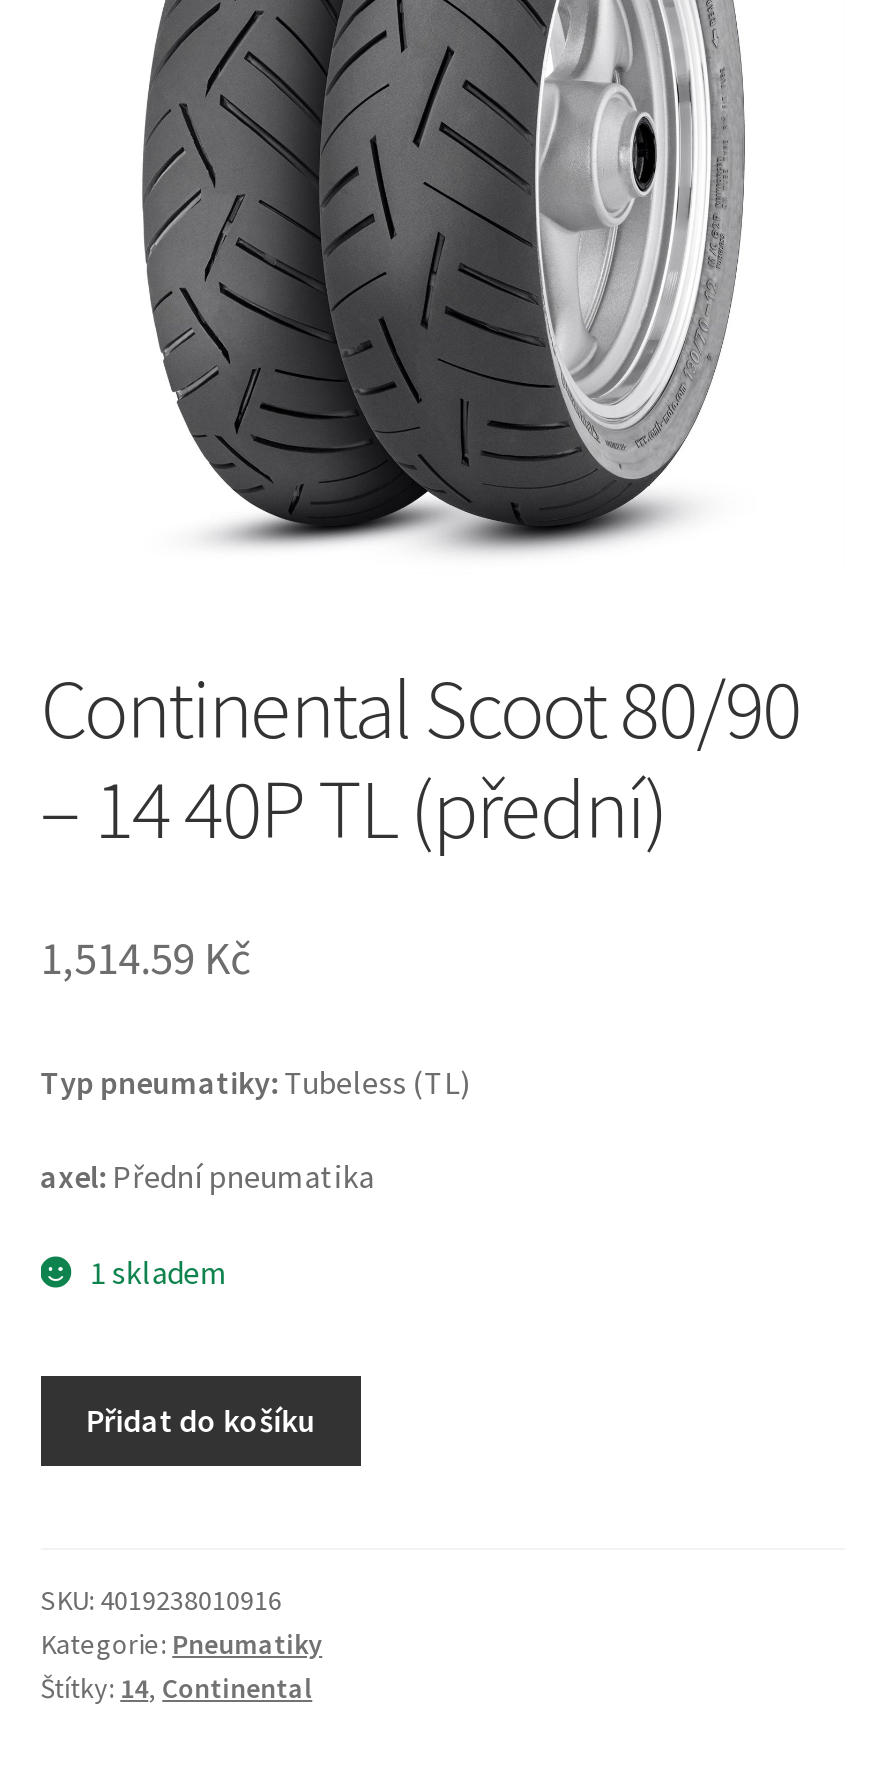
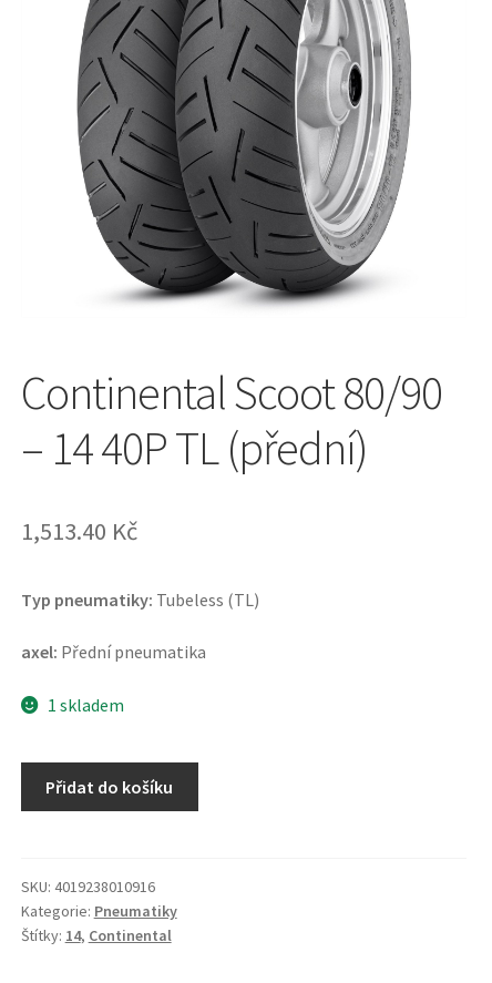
- 1,514.59 Kč
+ 1,513.40 Kč
